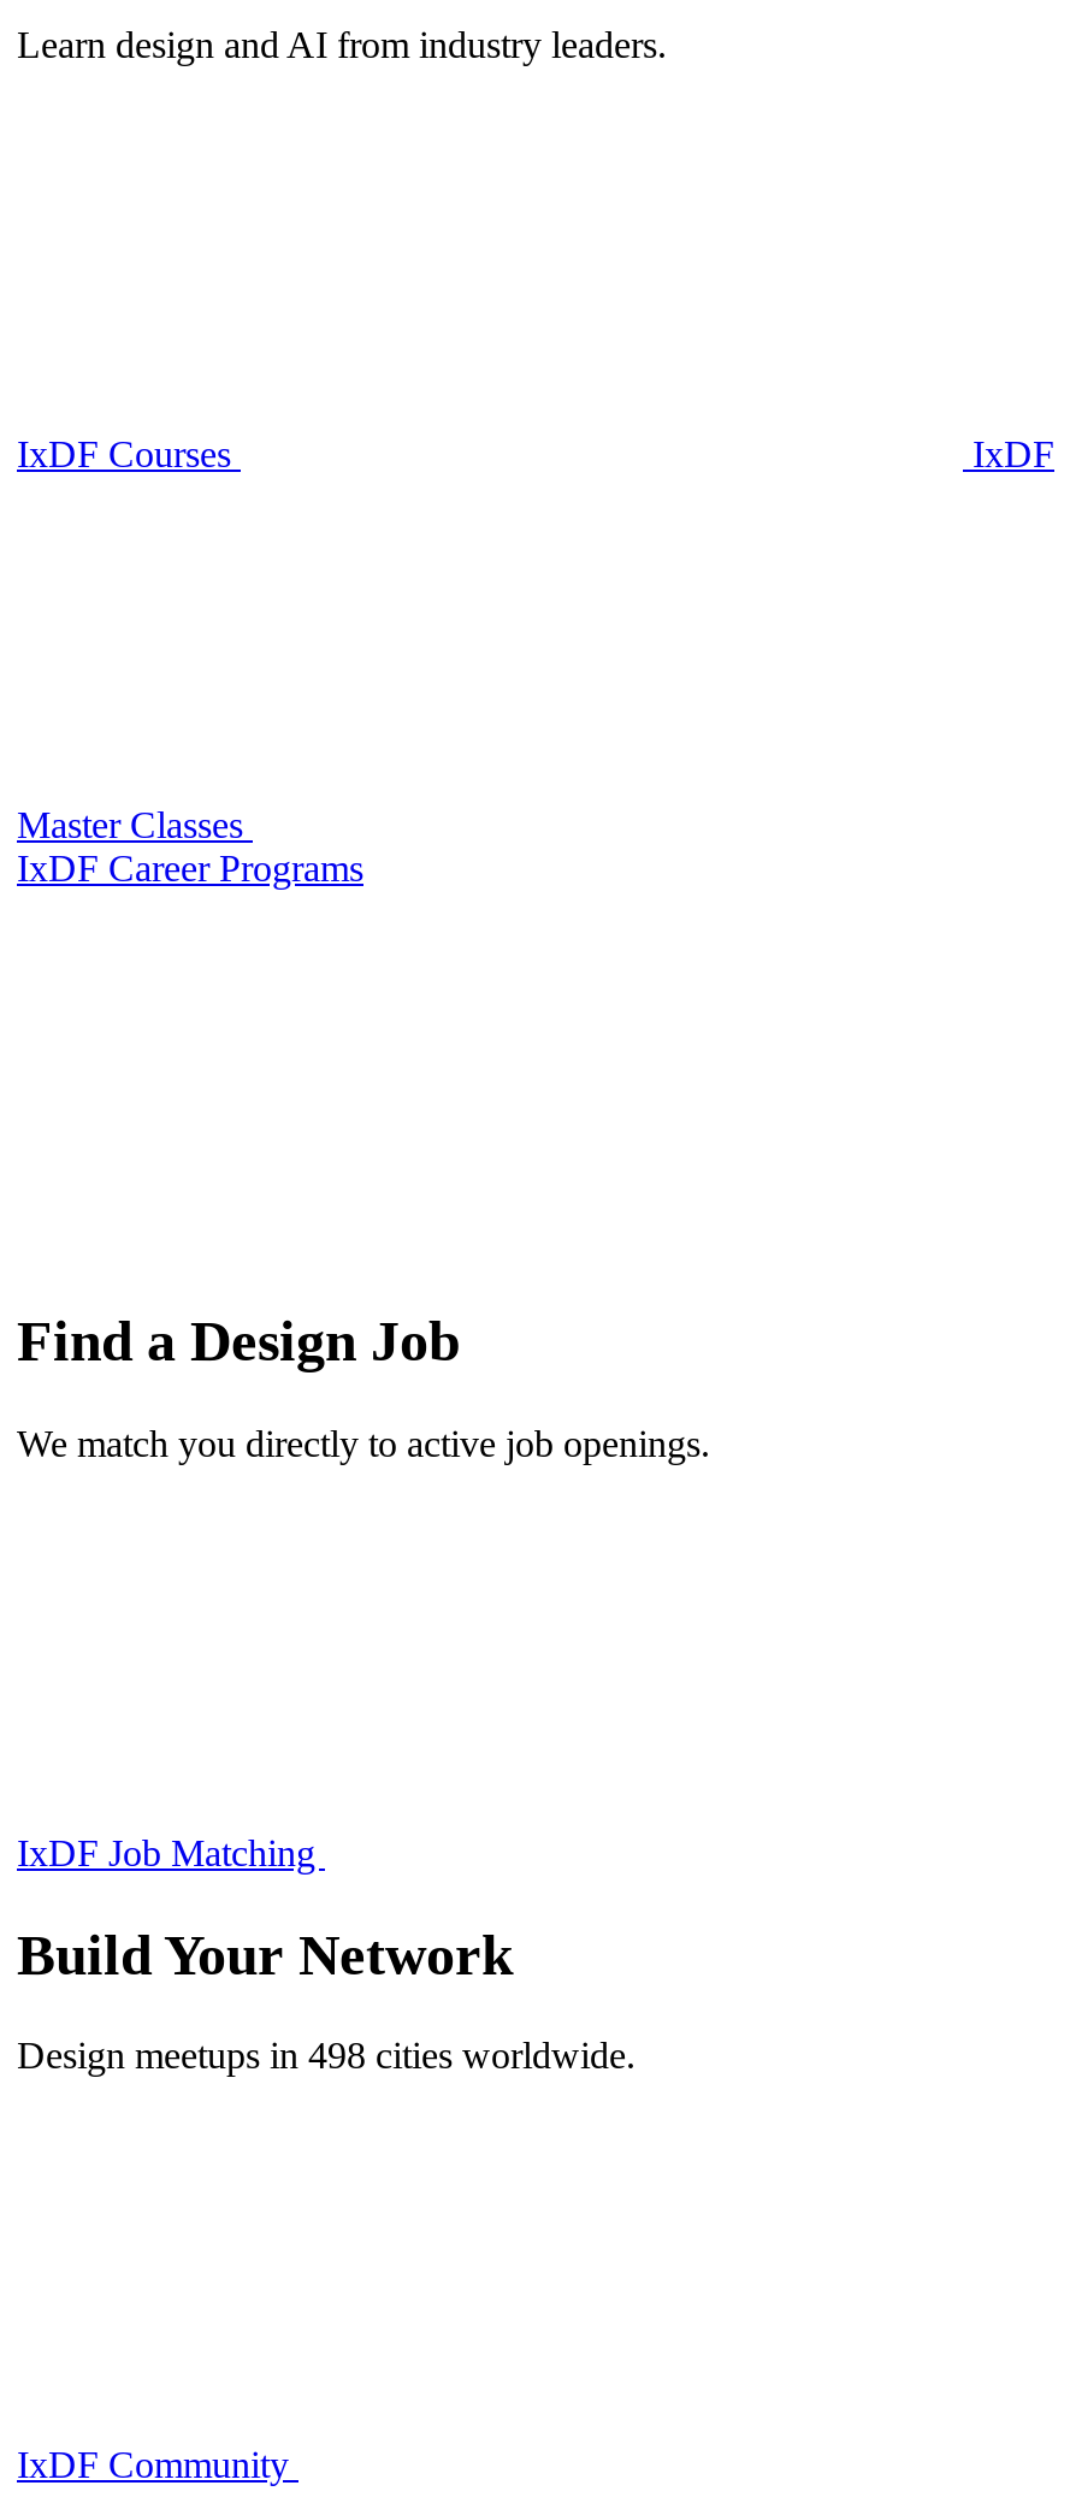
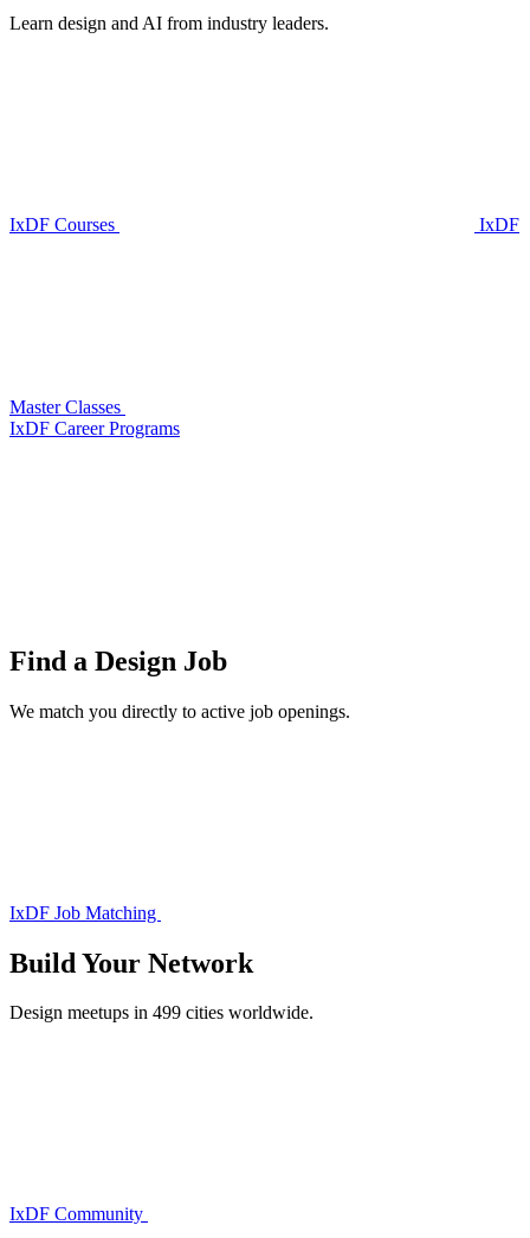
- Design meetups in 498 cities worldwide.
+ Design meetups in 499 cities worldwide.
